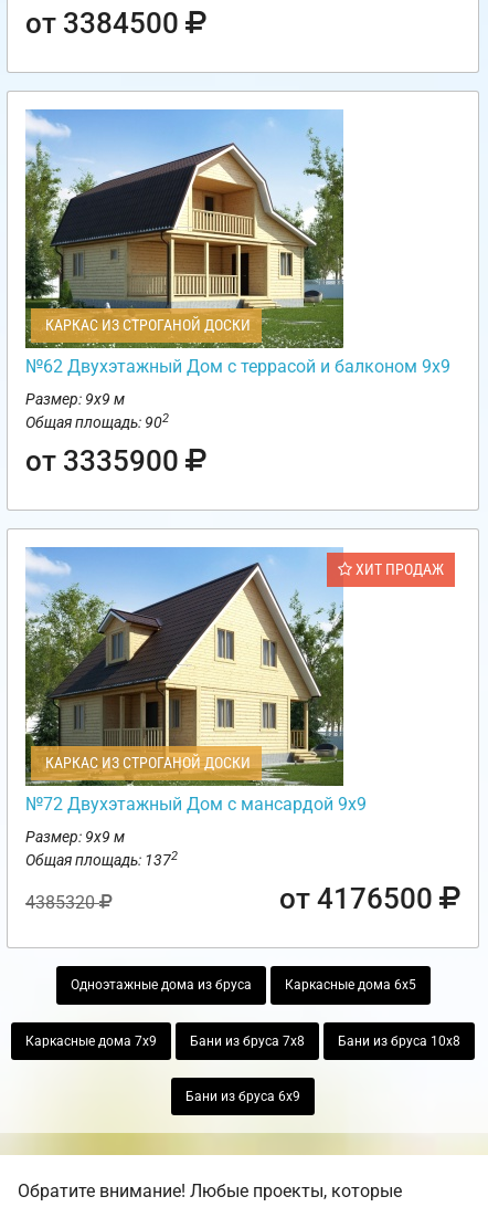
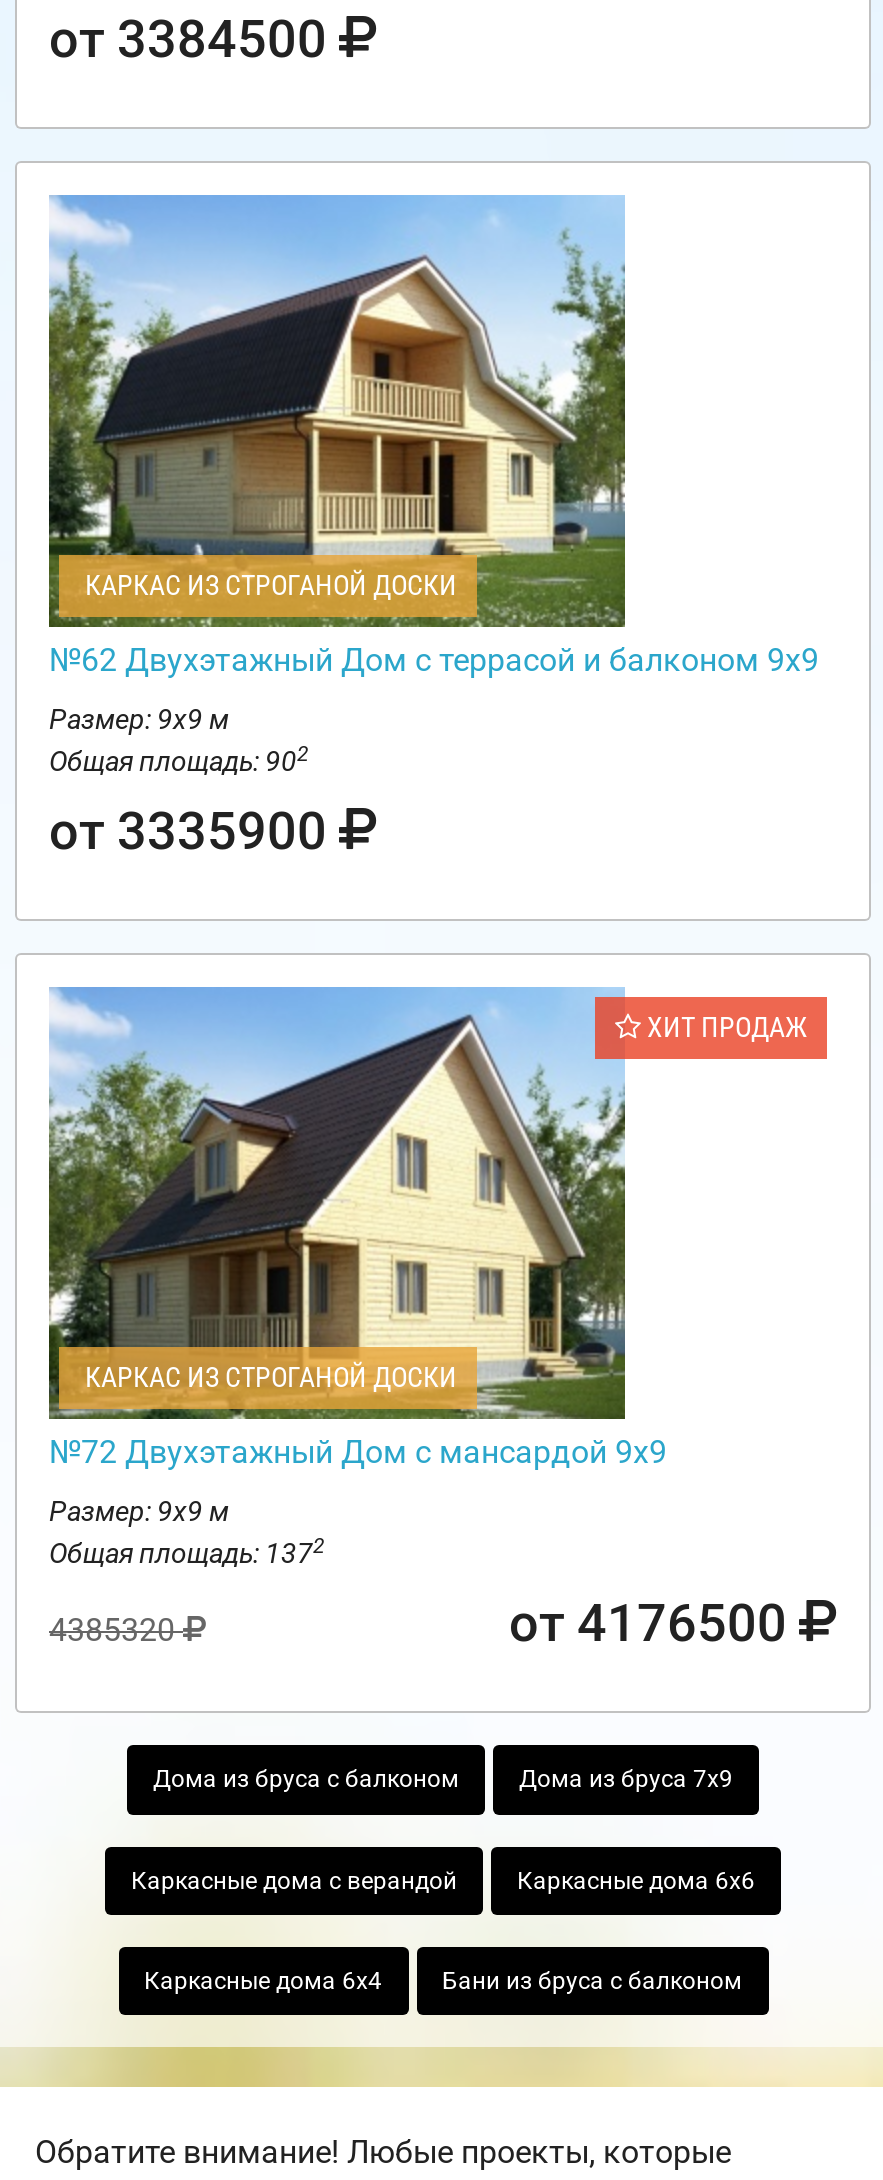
- Одноэтажные дома из бруса
- Каркасные дома 6х5
+ Дома из бруса с балконом
+ Дома из бруса 7х9

- Каркасные дома 7х9
- Бани из бруса 7х8
- Бани из бруса 10х8
+ Каркасные дома с верандой
+ Каркасные дома 6х6

- Бани из бруса 6х9
+ Каркасные дома 6х4
+ Бани из бруса с балконом
